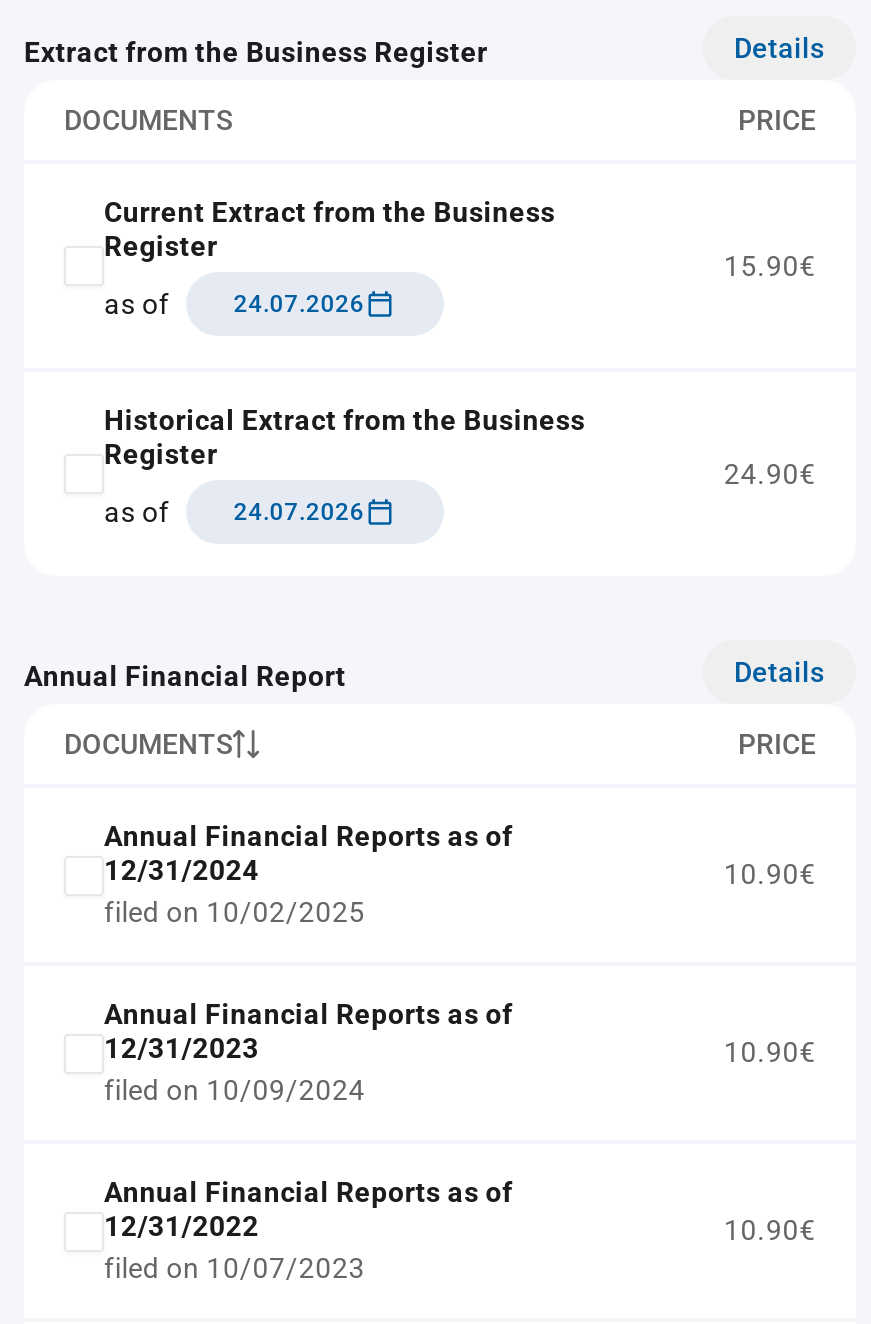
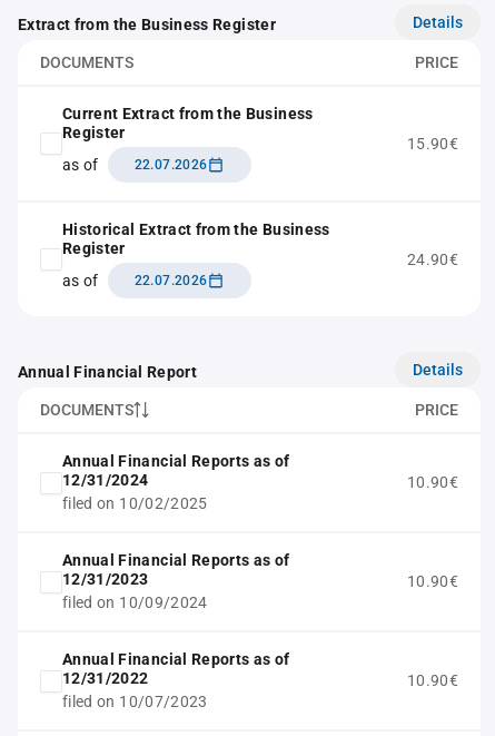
- 24.07.2026
+ 22.07.2026

- 24.07.2026
+ 22.07.2026
